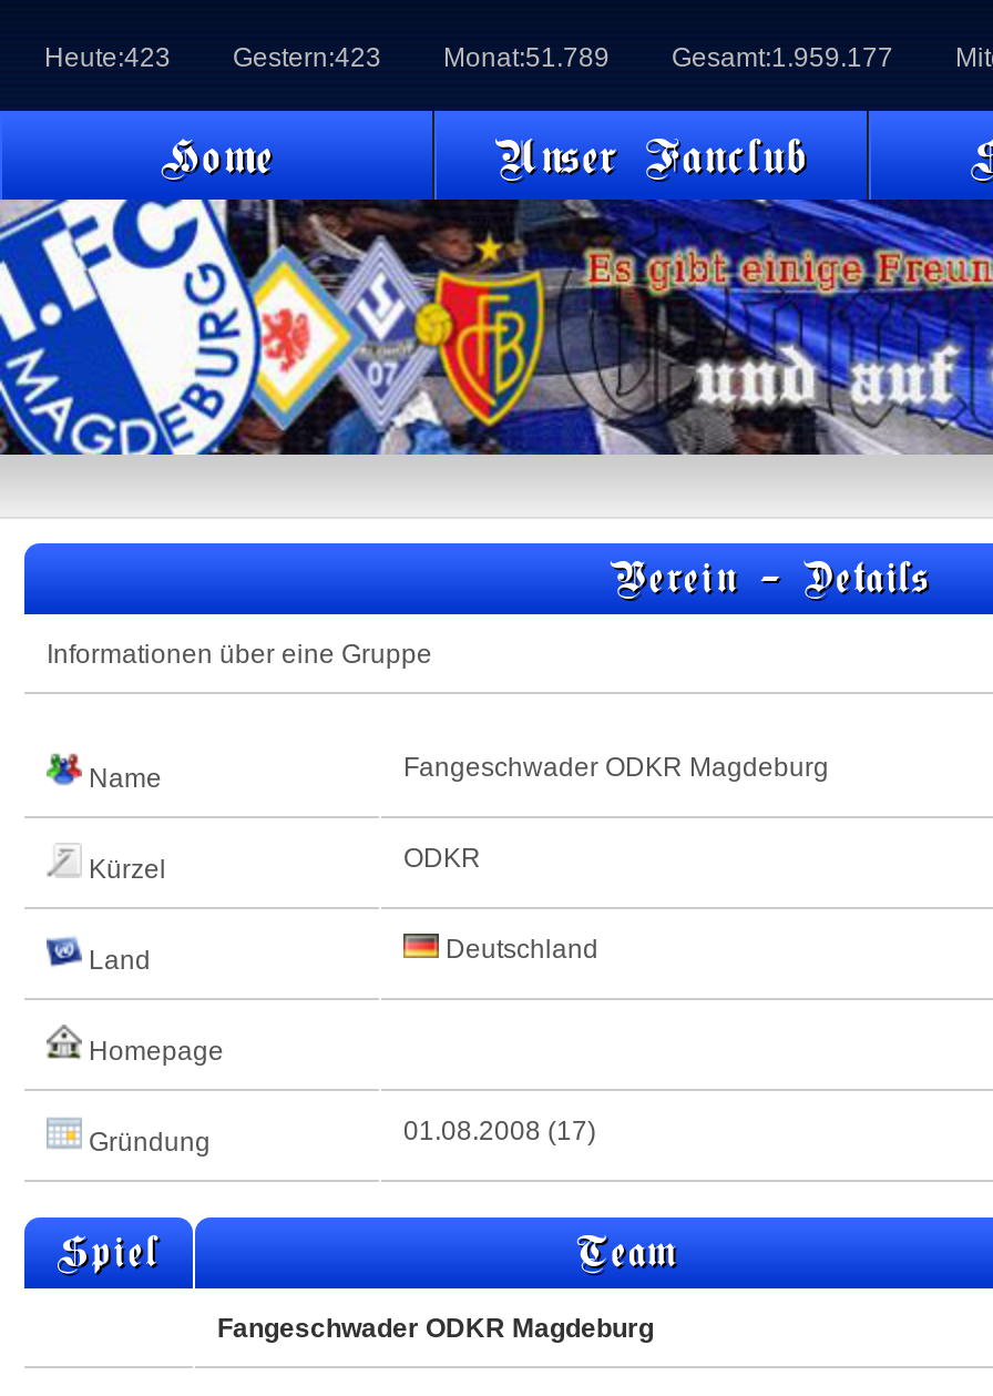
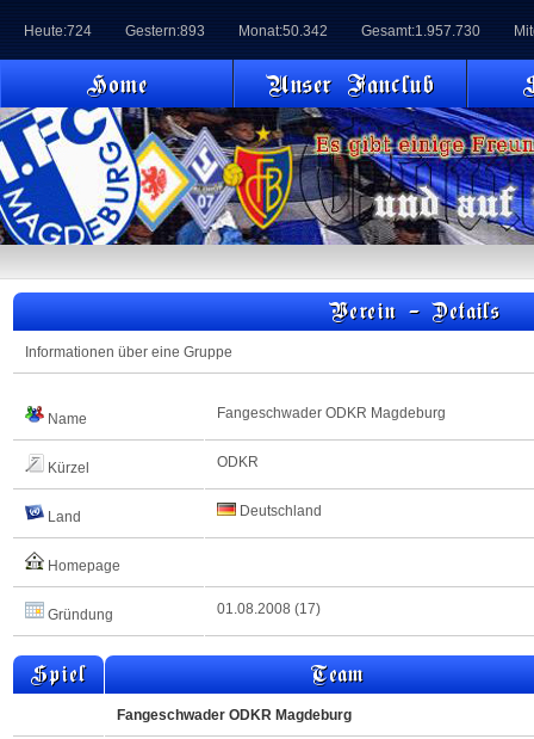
- Heute:423
- Gestern:423
- Monat:51.789
- Gesamt:1.959.177
+ Heute:724
+ Gestern:893
+ Monat:50.342
+ Gesamt:1.957.730
